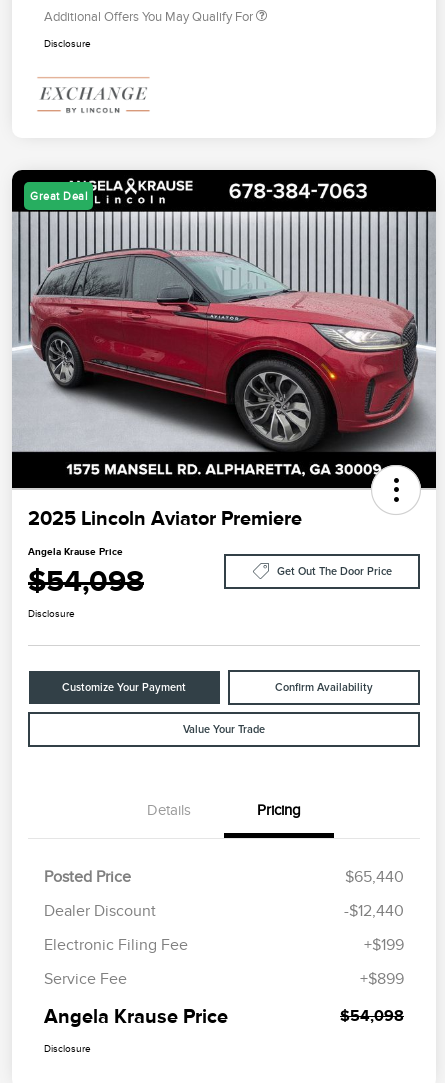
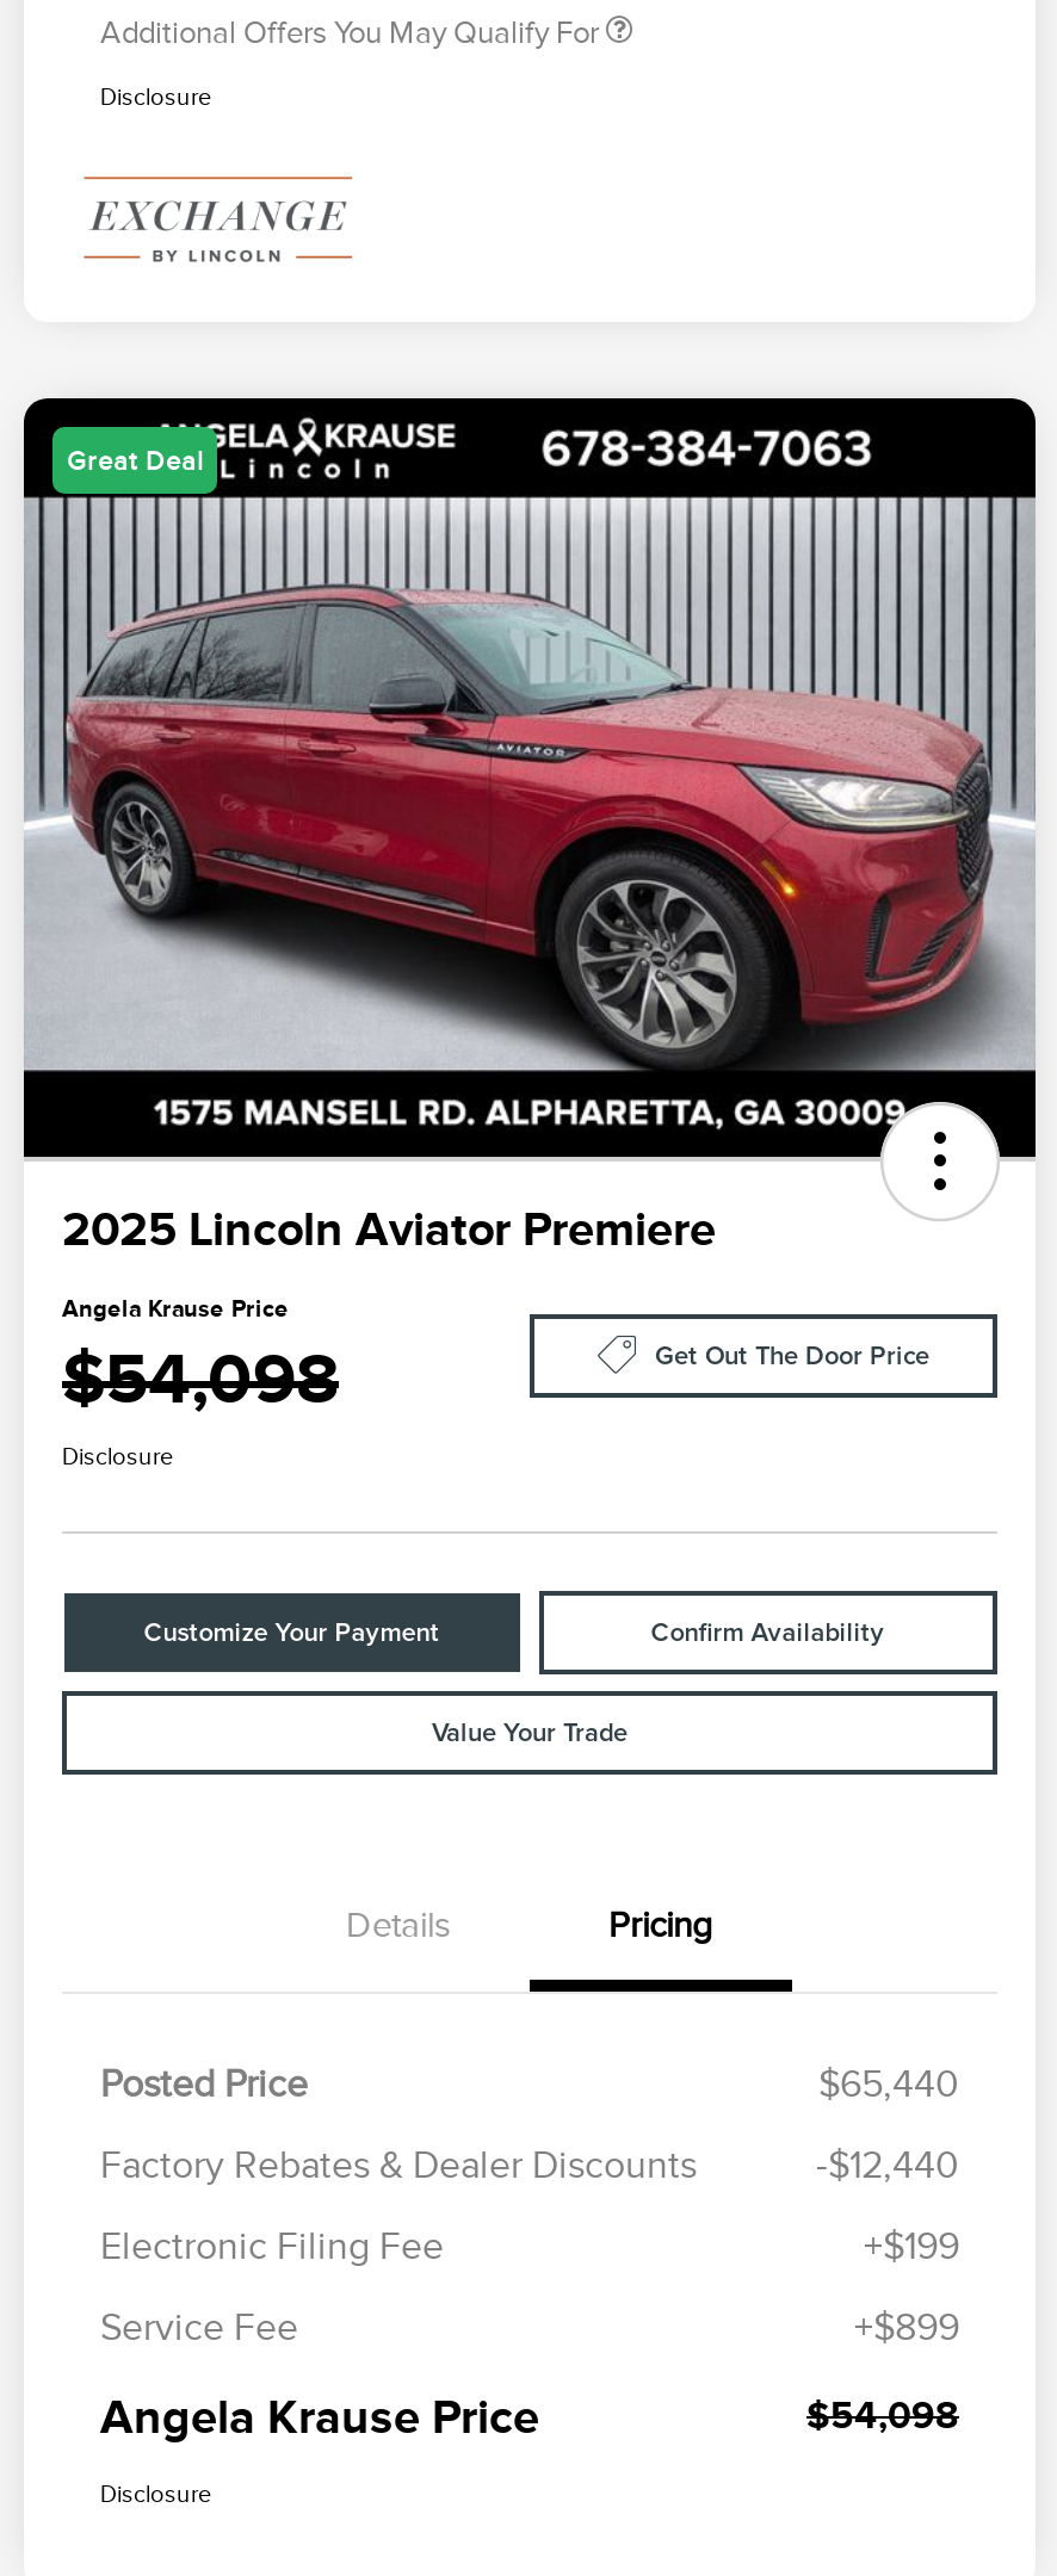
- Dealer Discount
+ Factory Rebates & Dealer Discounts
